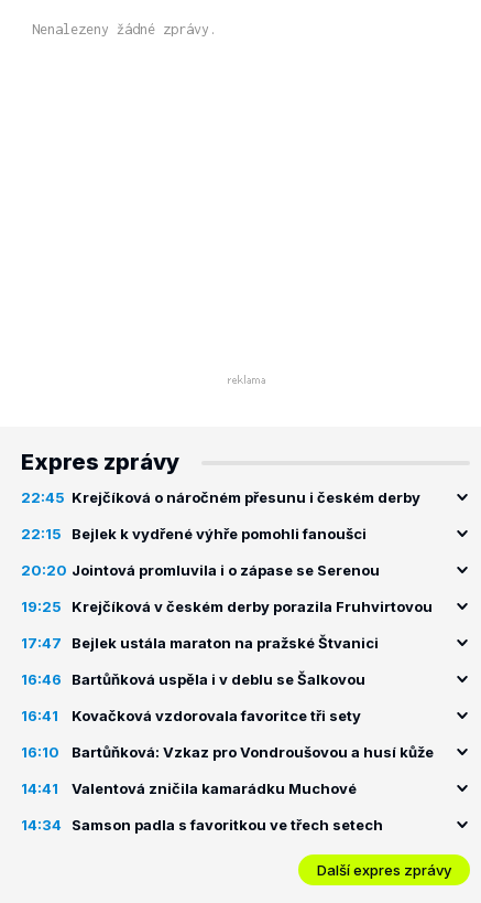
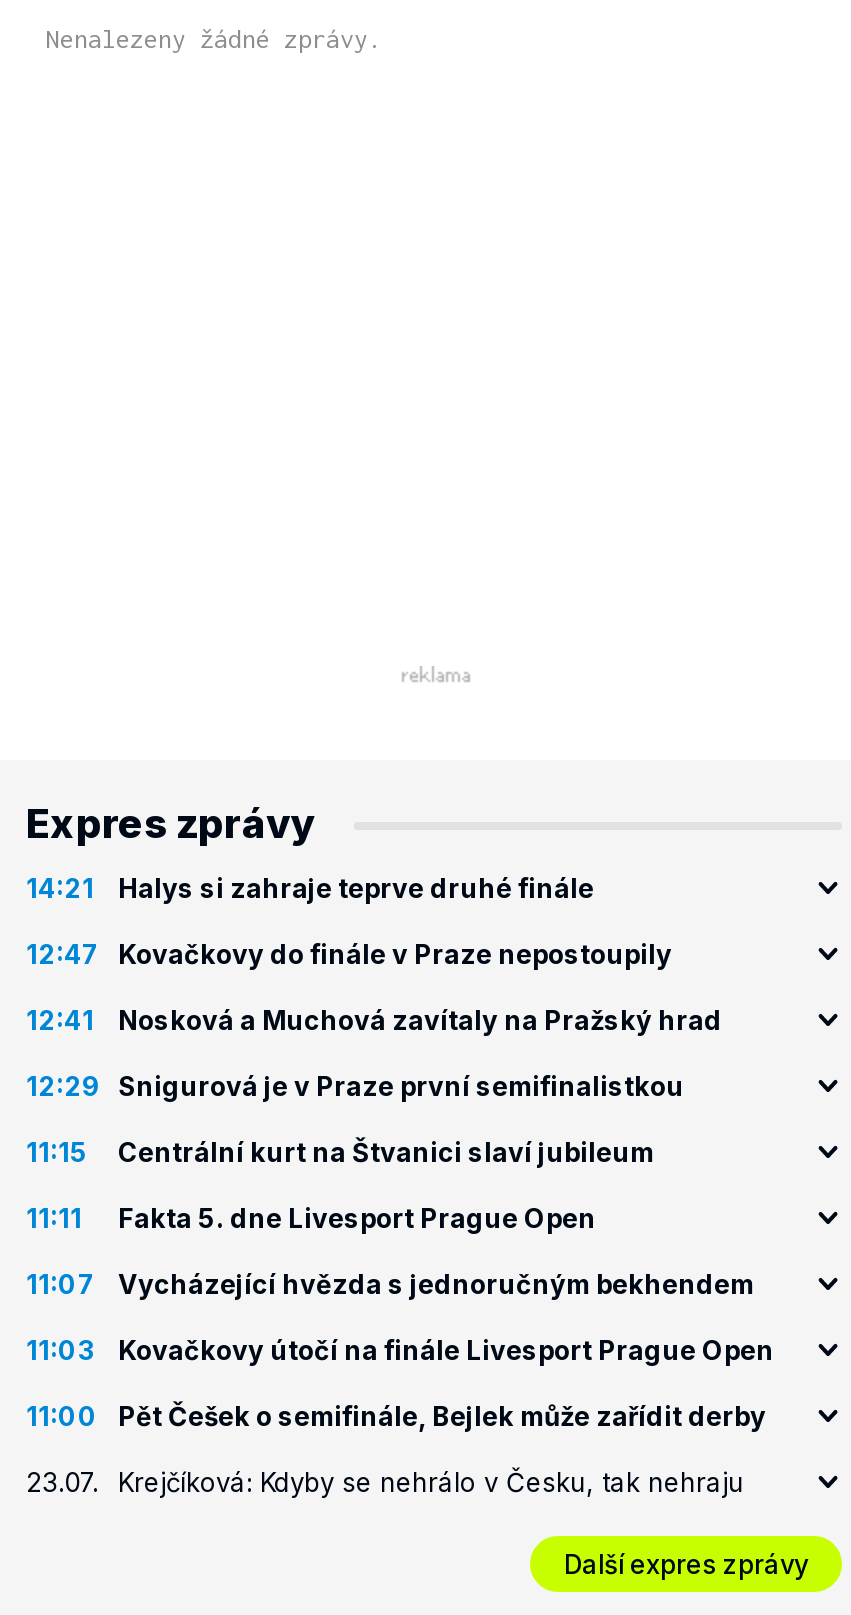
- 22:45 Krejčíková o náročném přesunu i českém derby
+ 14:21
+ Halys si zahraje teprve druhé finále

- 22:15 Bejlek k vydřené výhře pomohli fanoušci
+ 12:47 Kovačkovy do finále v Praze nepostoupily

- 20:20 Jointová promluvila i o zápase se Serenou
+ 12:41
+ Nosková a Muchová zavítaly na Pražský hrad

- 19:25 Krejčíková v českém derby porazila Fruhvirtovou
+ 12:29 Snigurová je v Praze první semifinalistkou

- 17:47 Bejlek ustála maraton na pražské Štvanici
+ 11:15
+ Centrální kurt na Štvanici slaví jubileum

- 16:46 Bartůňková uspěla i v deblu se Šalkovou
+ 11:11
+ Fakta 5. dne Livesport Prague Open

- 16:41
- Kovačková vzdorovala favoritce tři sety
+ 11:07
+ Vycházející hvězda s jednoručným bekhendem

- 16:10
- Bartůňková: Vzkaz pro Vondroušovou a husí kůže
+ 11:03
+ Kovačkovy útočí na finále Livesport Prague Open

- 14:41
- Valentová zničila kamarádku Muchové
+ 11:00
+ Pět Češek o semifinále, Bejlek může zařídit derby

- 14:34 Samson padla s favoritkou ve třech setech
+ 23.07.
+ Krejčíková: Kdyby se nehrálo v Česku, tak nehraju
